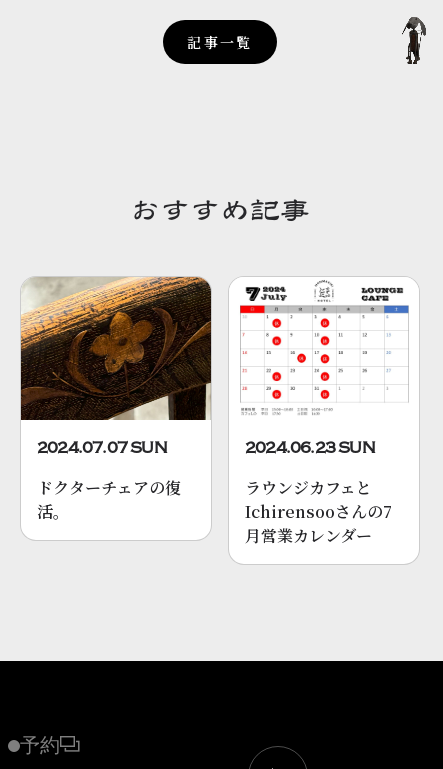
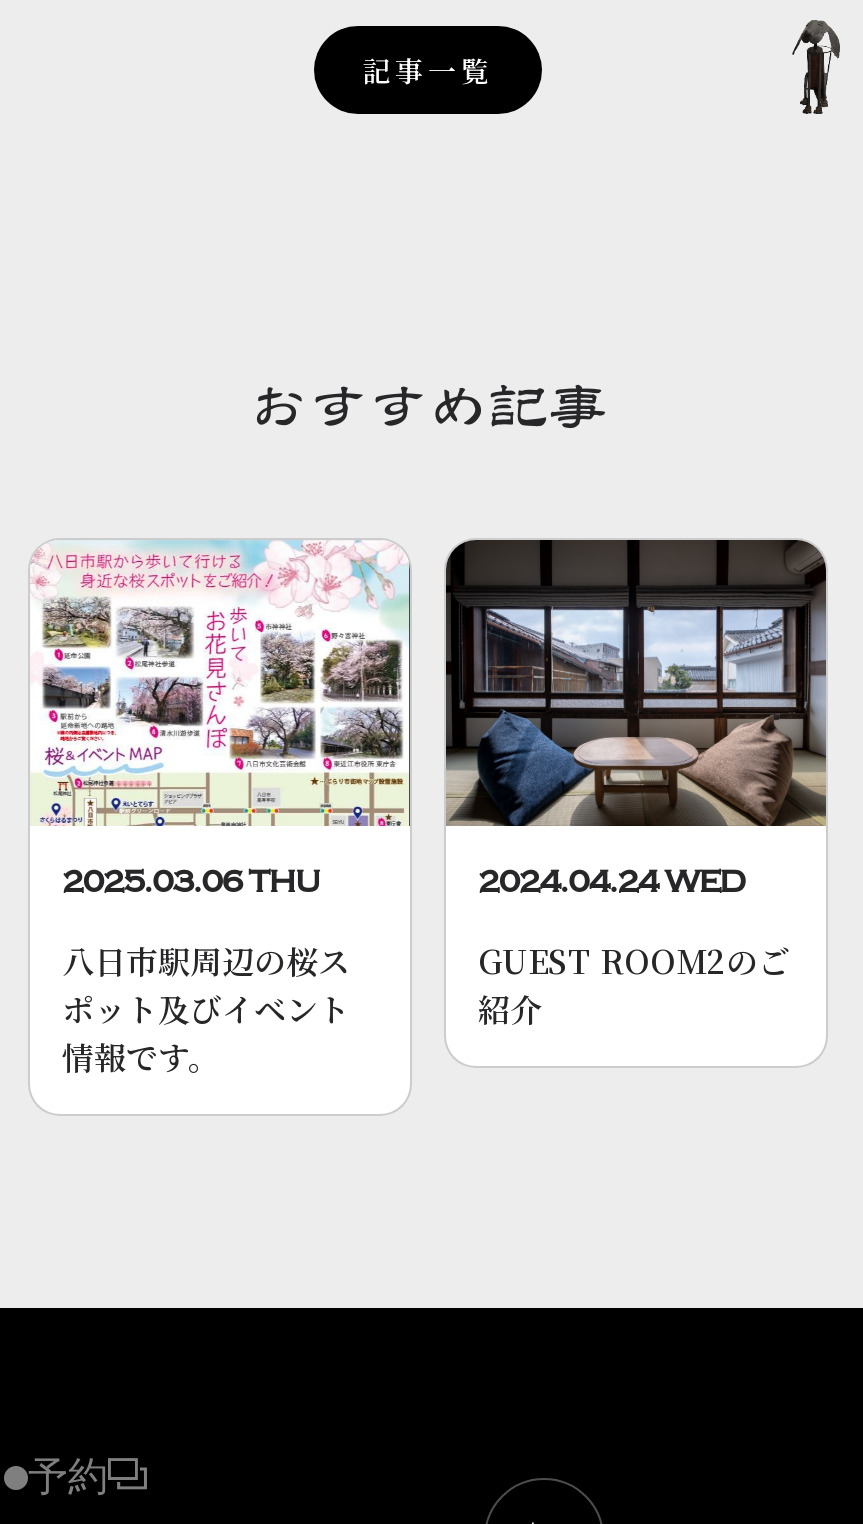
- [image]
- 2024.07.07 SUN
+ [image]
+ 2025.03.06 THU

- [image]
- 2024.06.23 SUN
+ [image]
+ 2024.04.24 WED

- ドクターチェアの復
- 活。
+ 八日市駅周辺の桜ス
+ ポット及びイベント
+ 情報です。

- ラウンジカフェと
- Ichirensooさんの7
- 月営業カレンダー
+ GUEST ROOM2のご
+ 紹介
